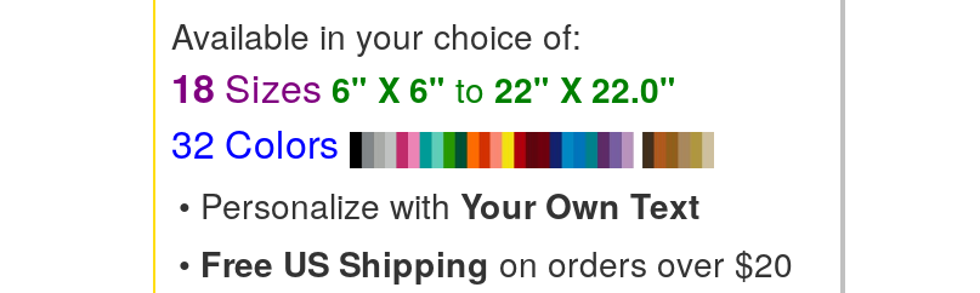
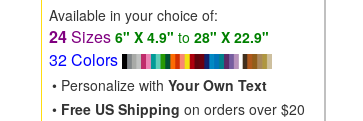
- 18 Sizes 6" X 6" to 22" X 22.0"
+ 24 Sizes 6" X 4.9" to 28" X 22.9"
